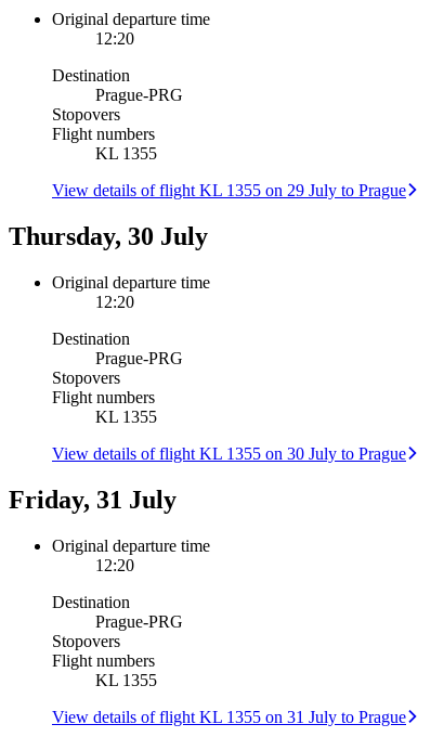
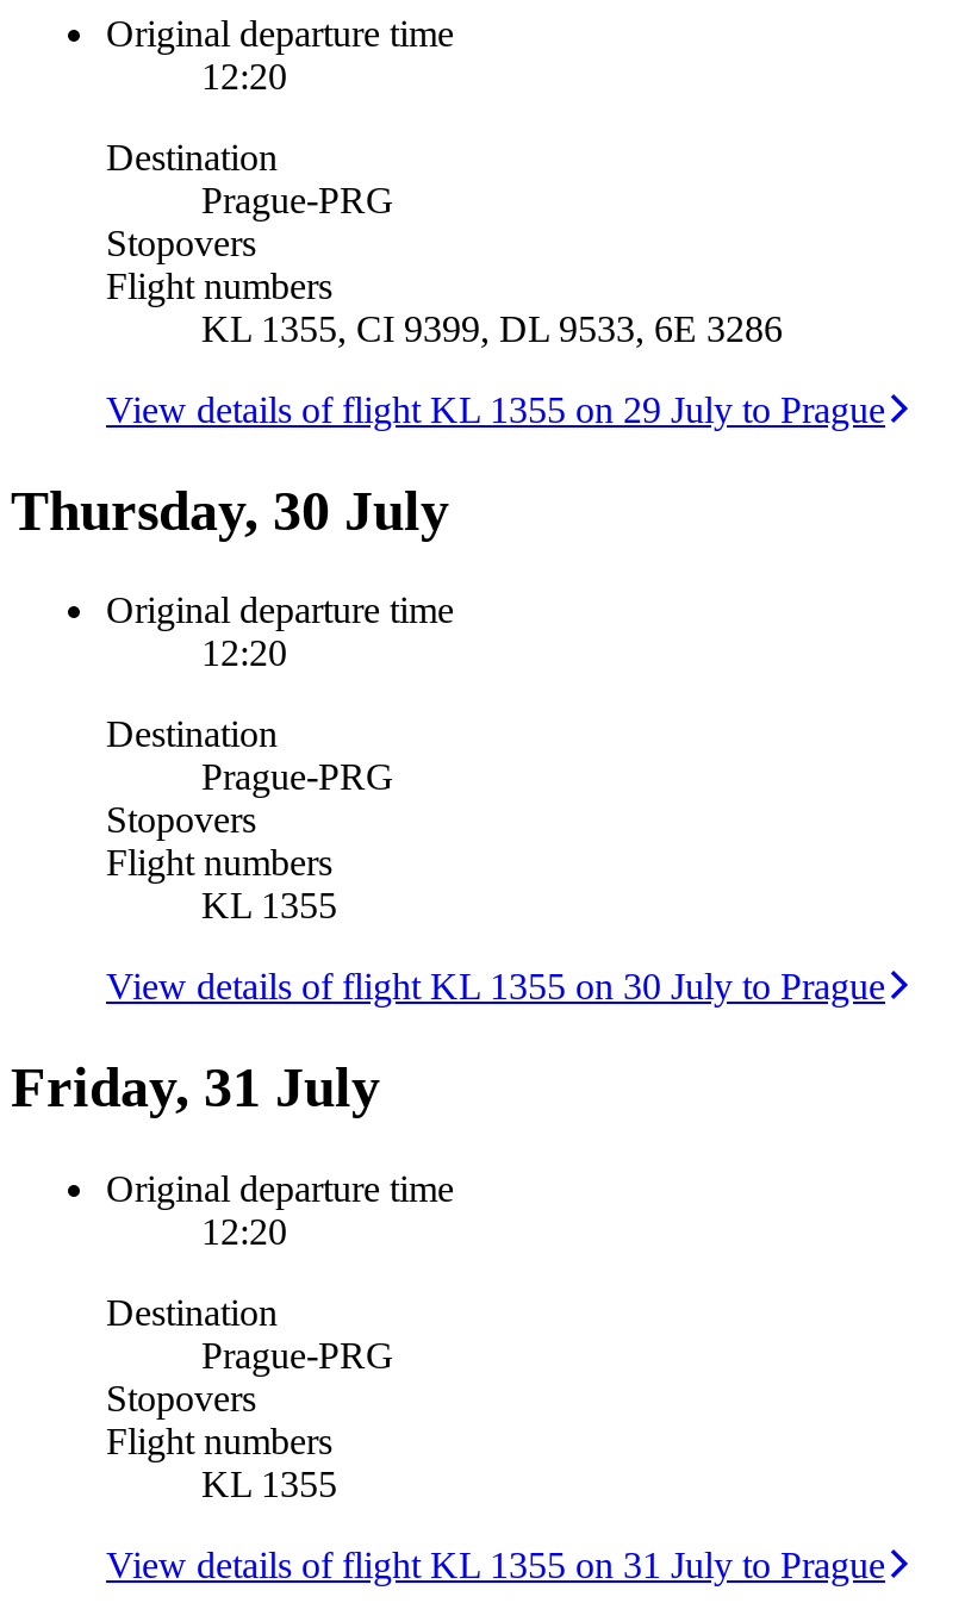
- KL 1355
+ KL 1355, CI 9399, DL 9533, 6E 3286
